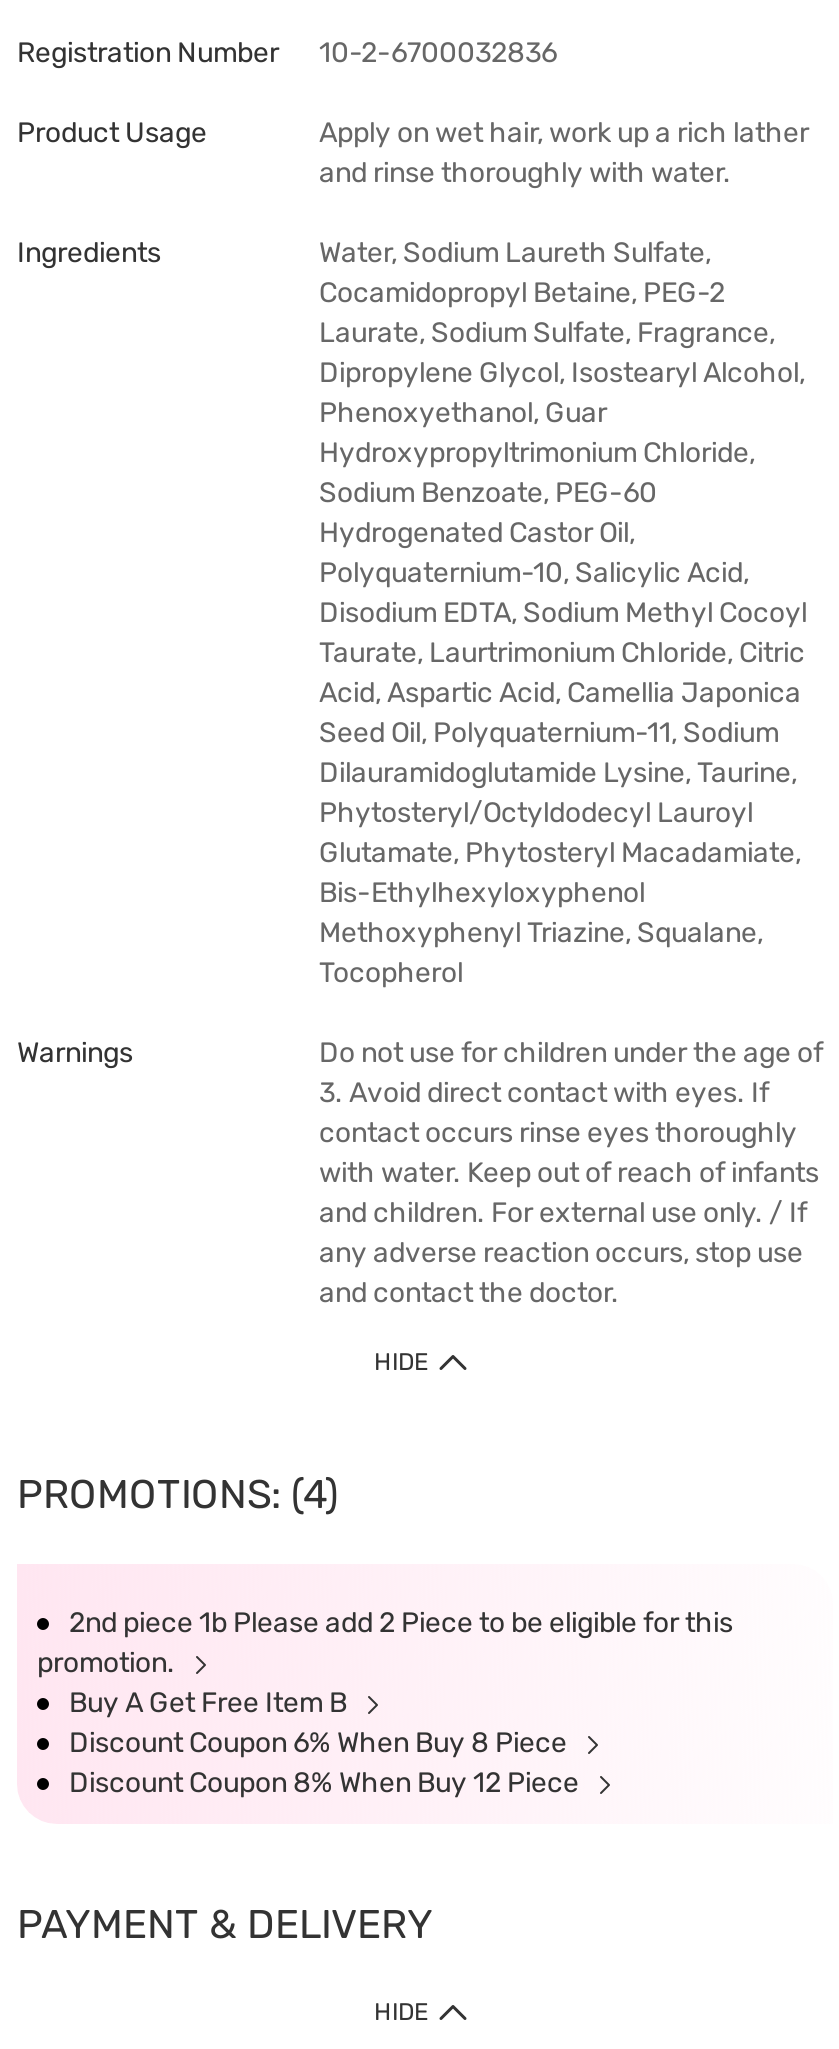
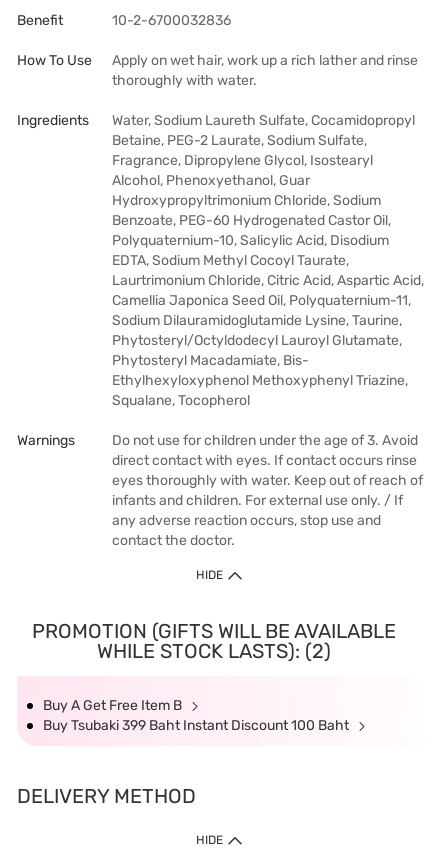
- Registration Number
+ Benefit

- Product Usage
- Apply on wet hair, work up a rich lather
- and rinse thoroughly with water.
+ How To Use
+ Apply on wet hair, work up a rich lather and rinse
+ thoroughly with water.

- PROMOTIONS: (4)
- 2nd piece 1b Please add 2 Piece to be eligible for this
- promotion.
+ PROMOTION (GIFTS WILL BE AVAILABLE
+ WHILE STOCK LASTS): (2)

- Discount Coupon 6% When Buy 8 Piece
- Discount Coupon 8% When Buy 12 Piece
+ Buy Tsubaki 399 Baht Instant Discount 100 Baht

- PAYMENT & DELIVERY
+ DELIVERY METHOD
